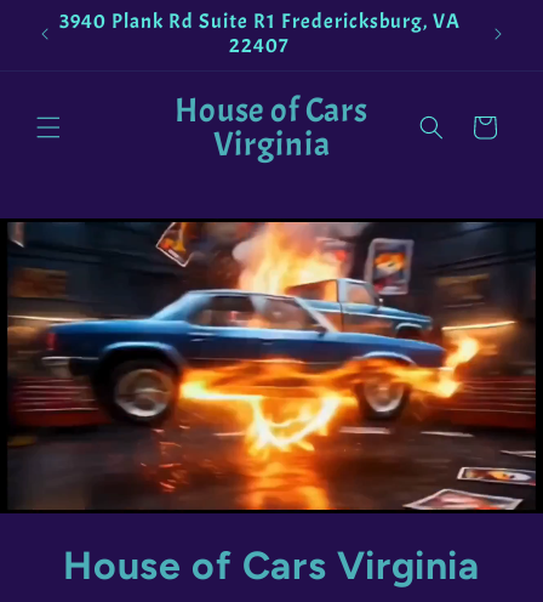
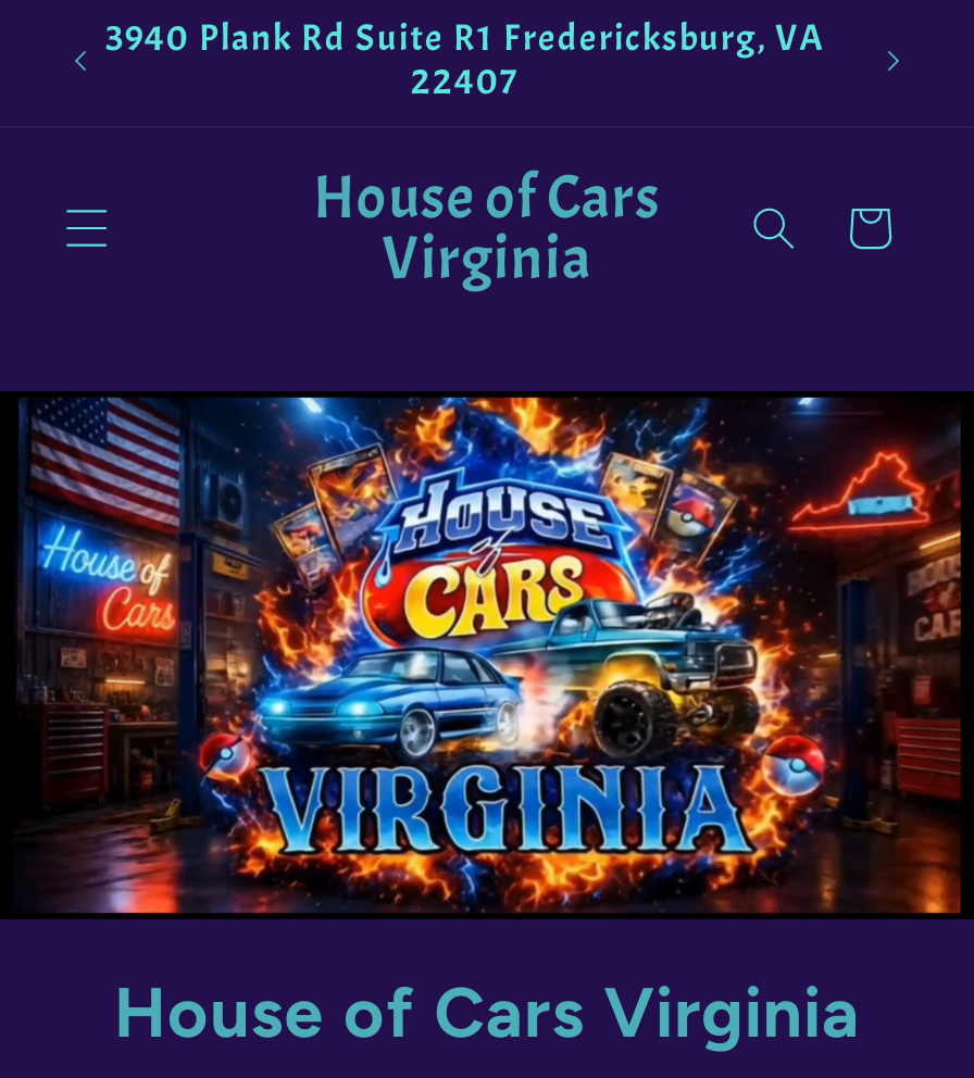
- [image]
+ [image]
